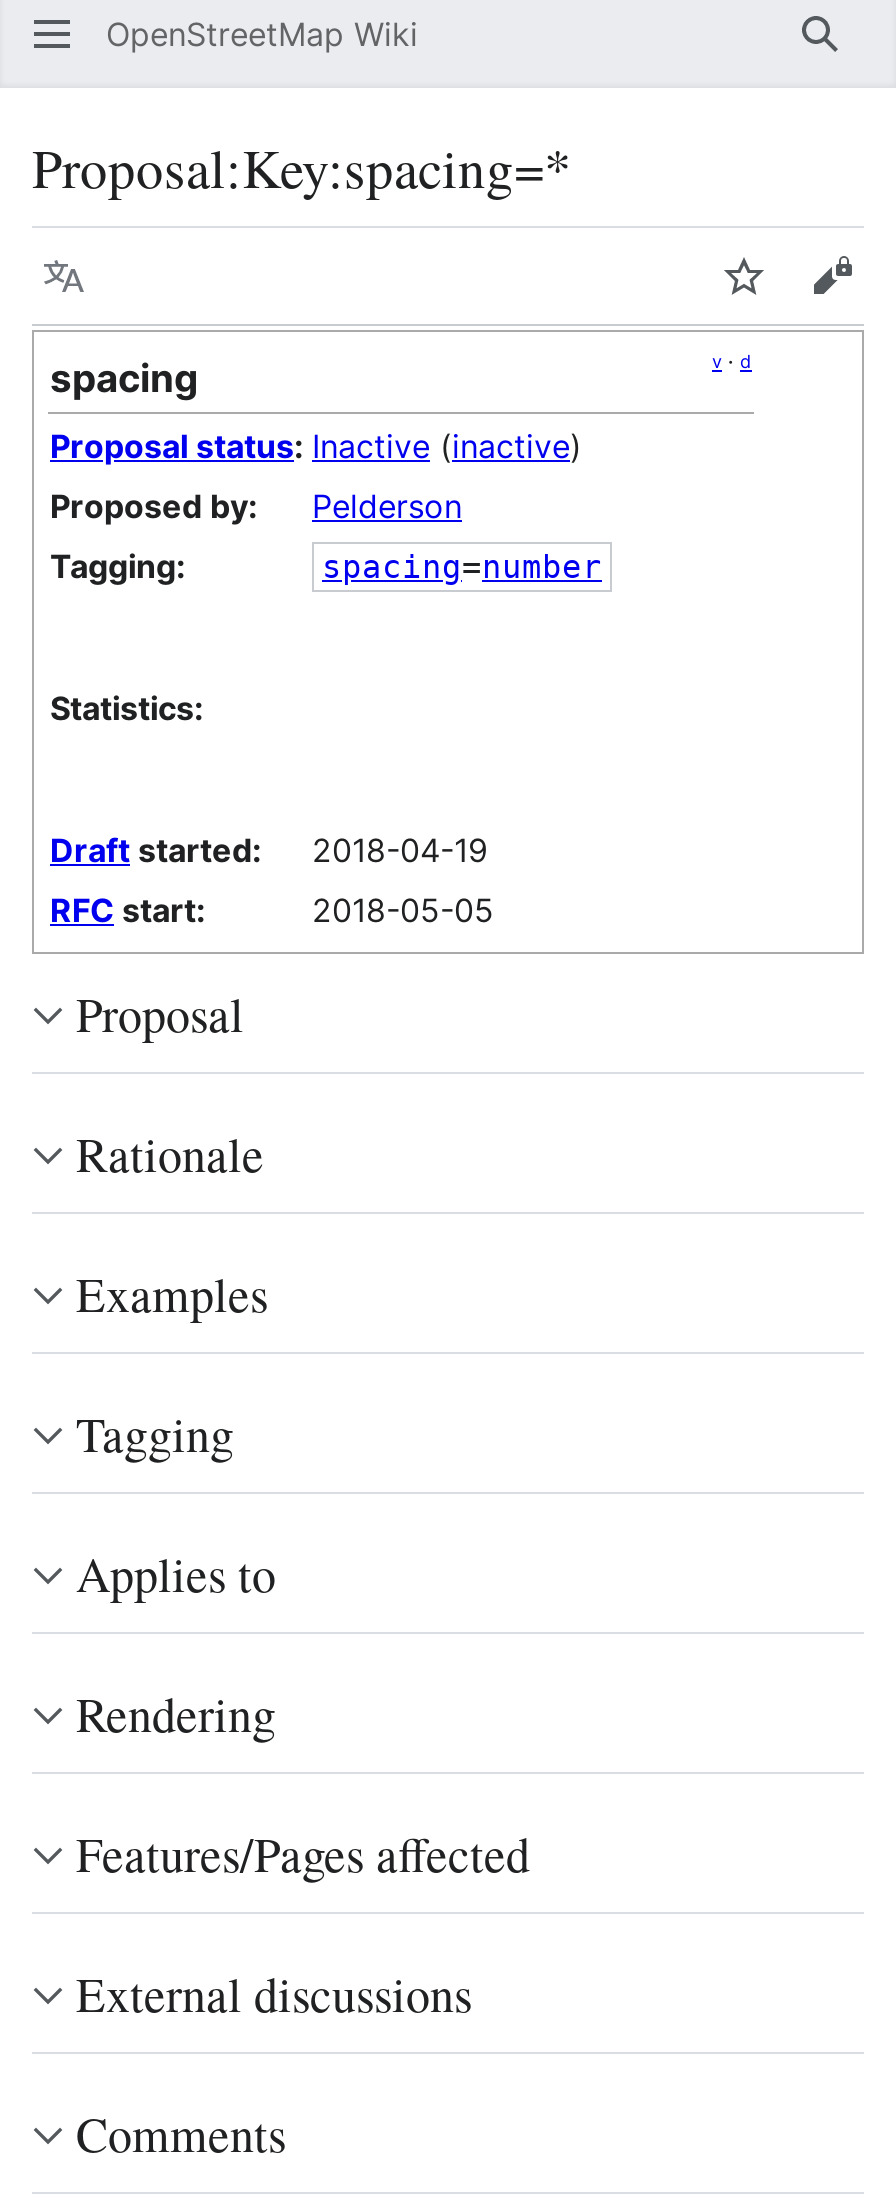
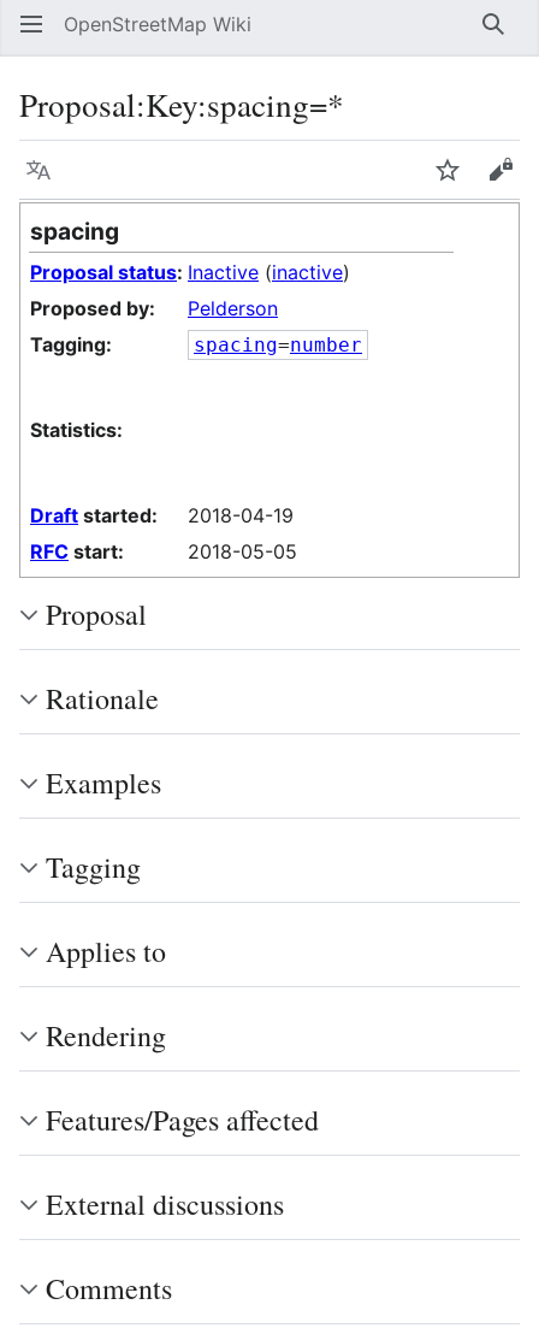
- v · d
